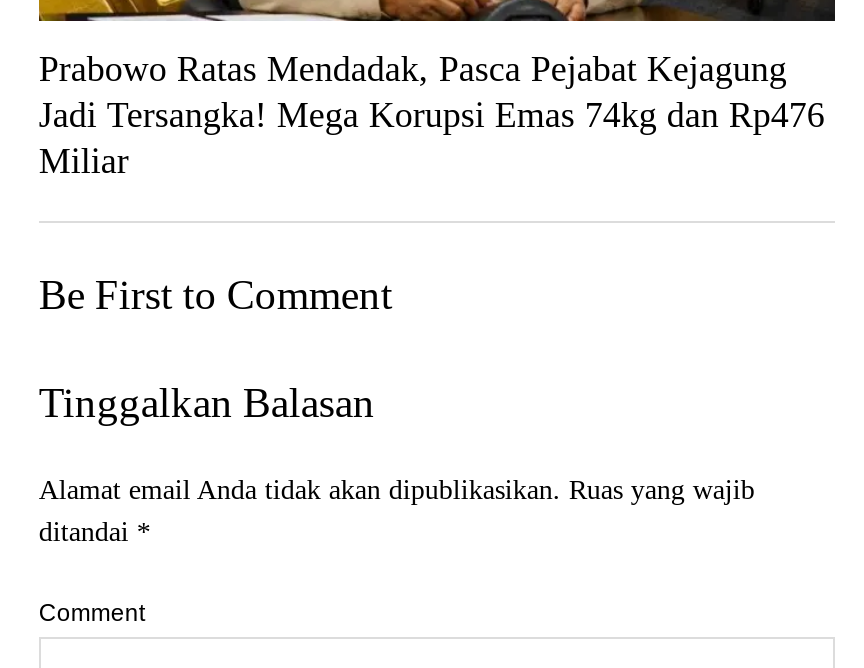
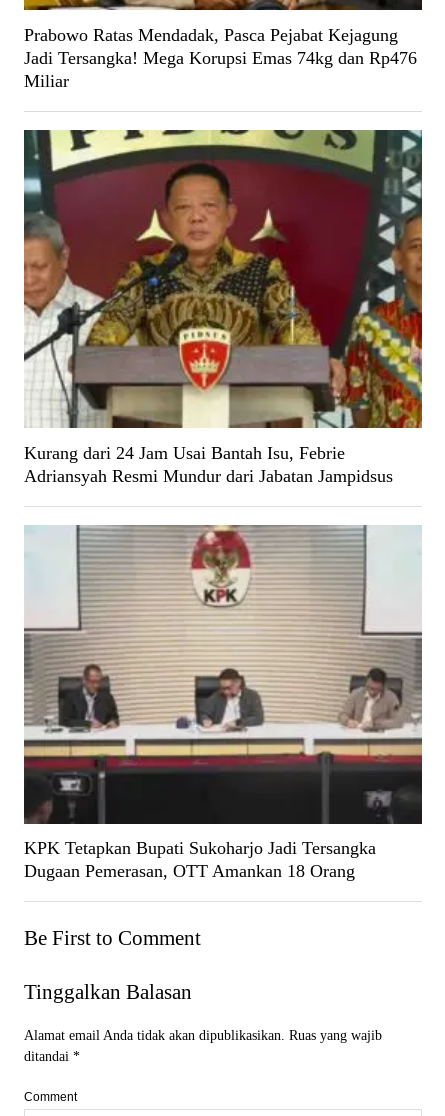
+ [image]
+ Kurang dari 24 Jam Usai Bantah Isu, Febrie
+ Adriansyah Resmi Mundur dari Jabatan Jampidsus

+ [image]
+ KPK Tetapkan Bupati Sukoharjo Jadi Tersangka
+ Dugaan Pemerasan, OTT Amankan 18 Orang
